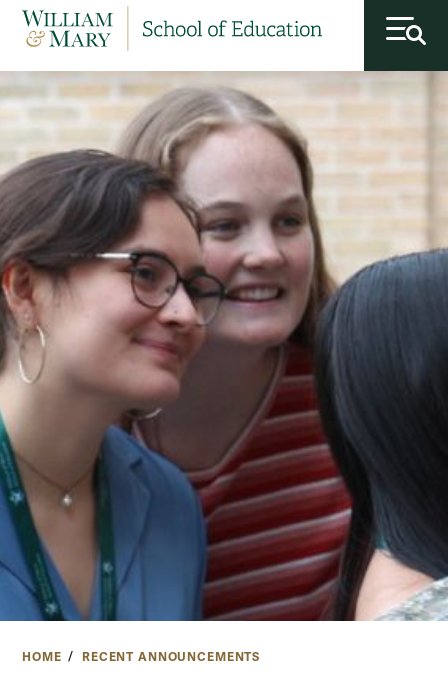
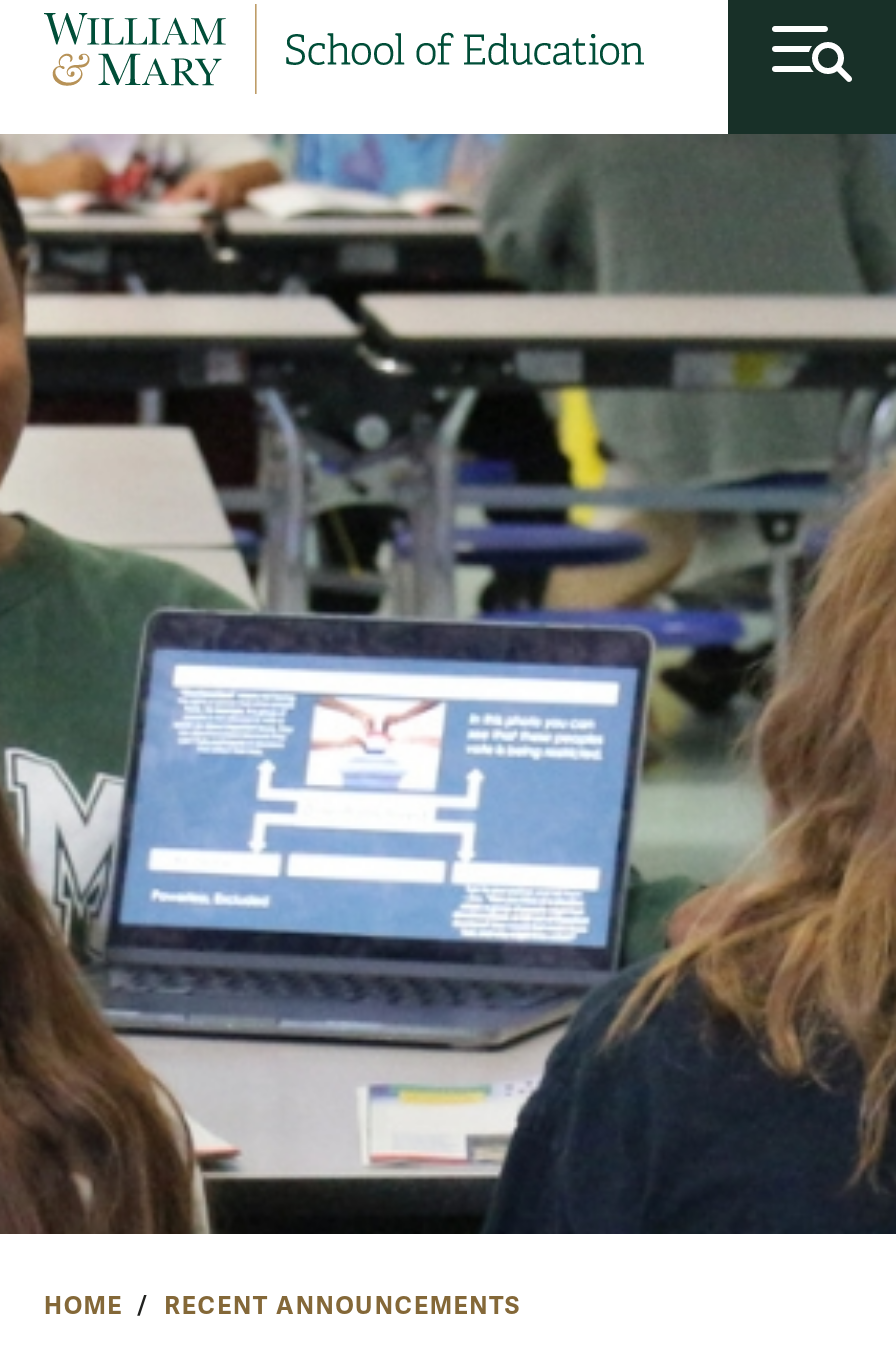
- [image]
+ [image]
